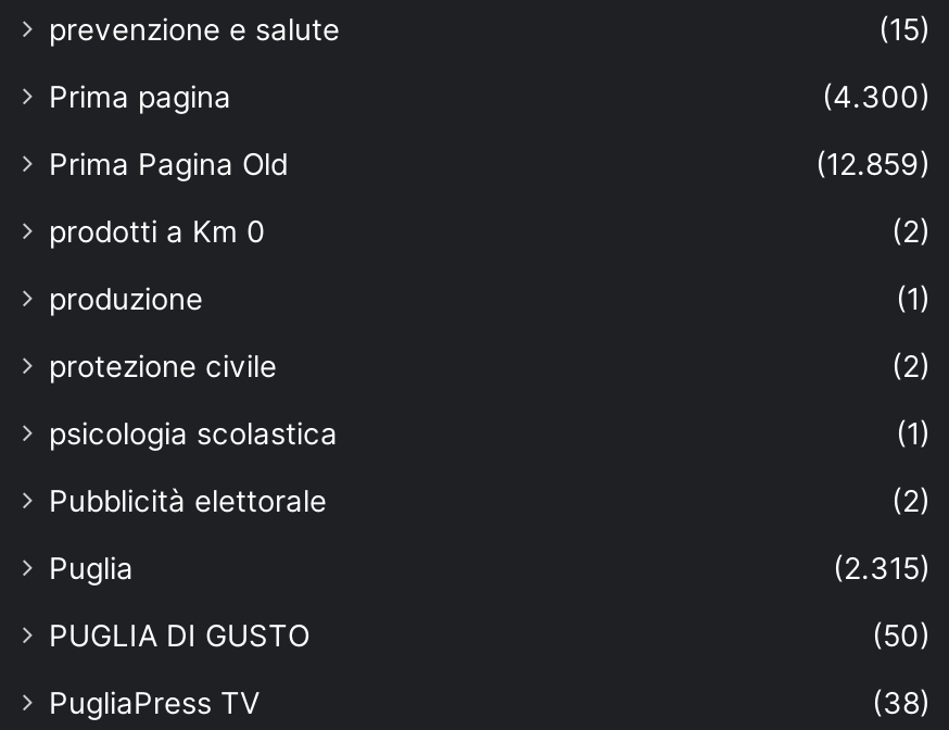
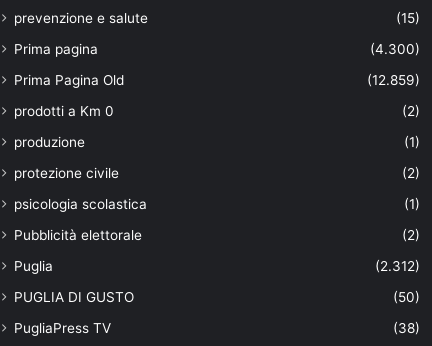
- (2.315)
+ (2.312)
